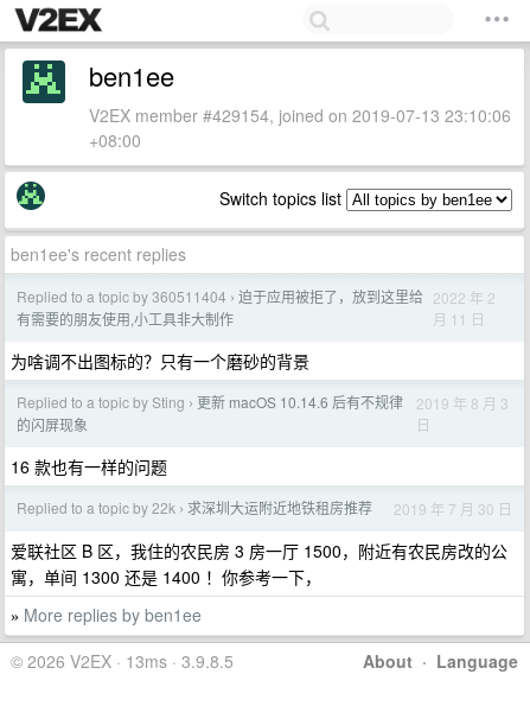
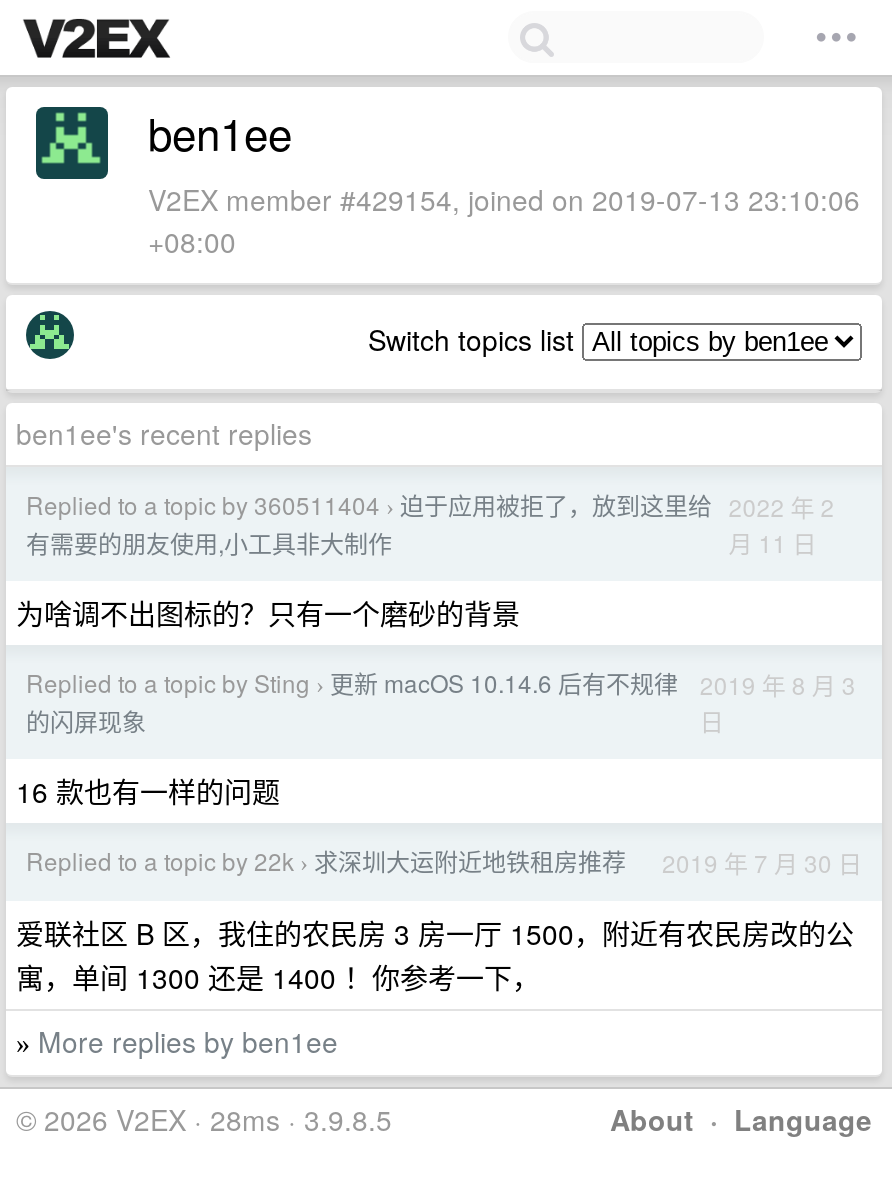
- © 2026 V2EX · 13ms · 3.9.8.5
+ © 2026 V2EX · 28ms · 3.9.8.5
